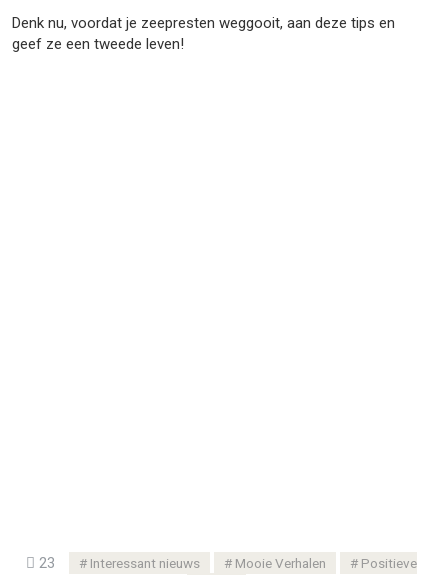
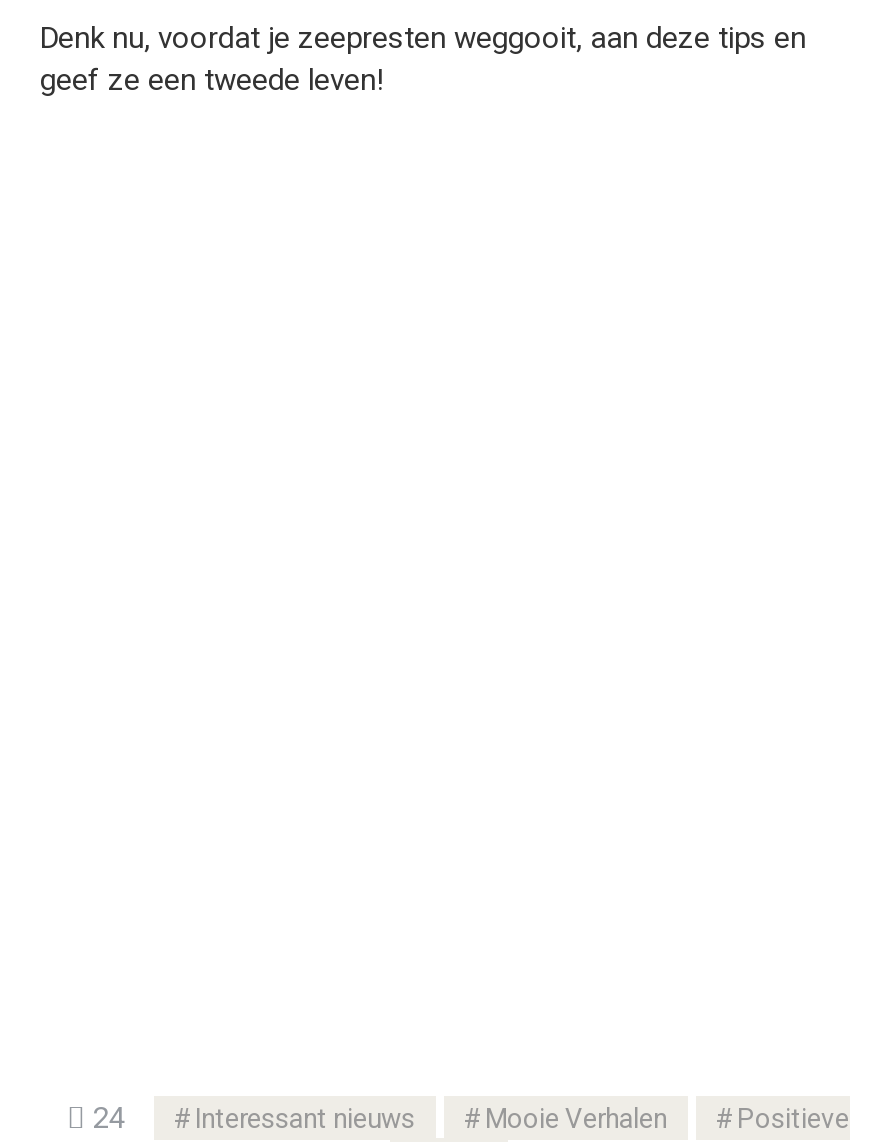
- 23
+ 24
